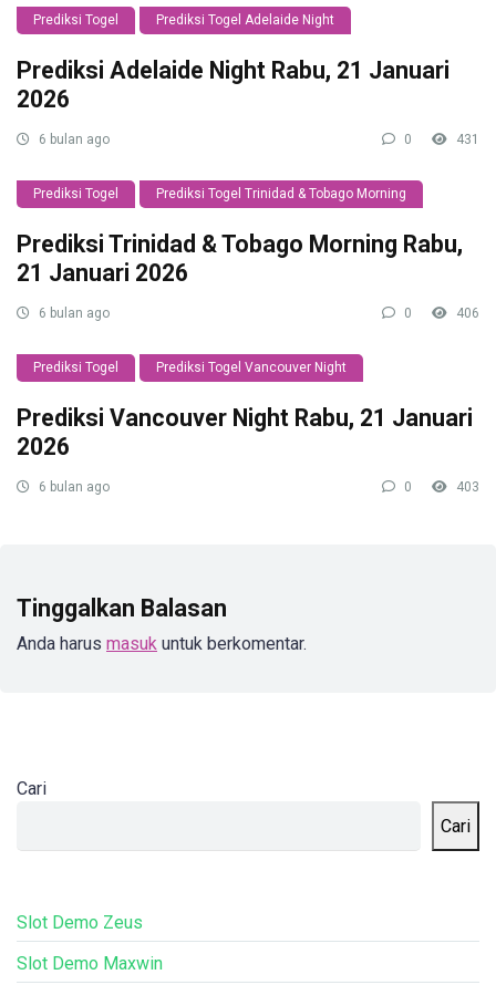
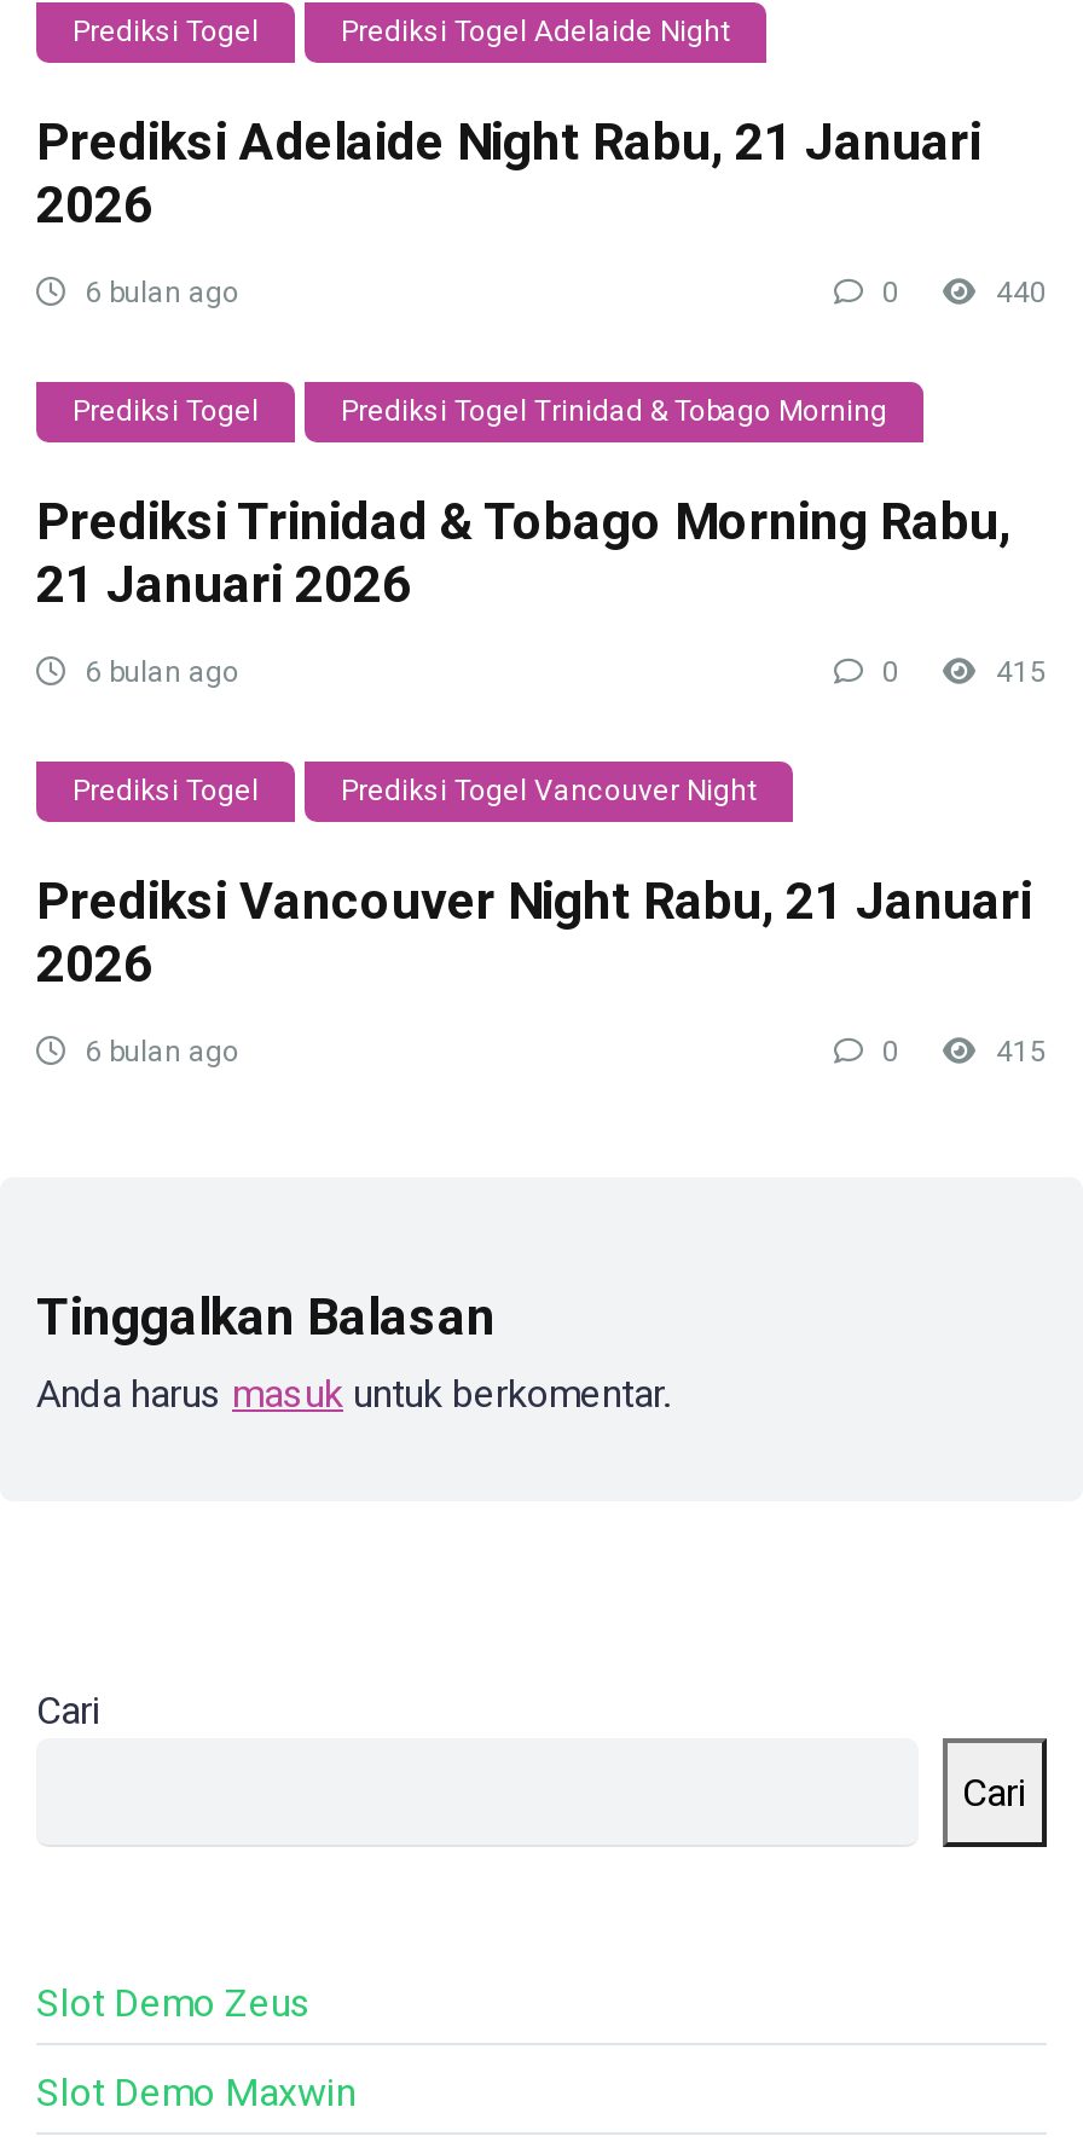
- 431
+ 440

- 406
+ 415

- 403
+ 415
